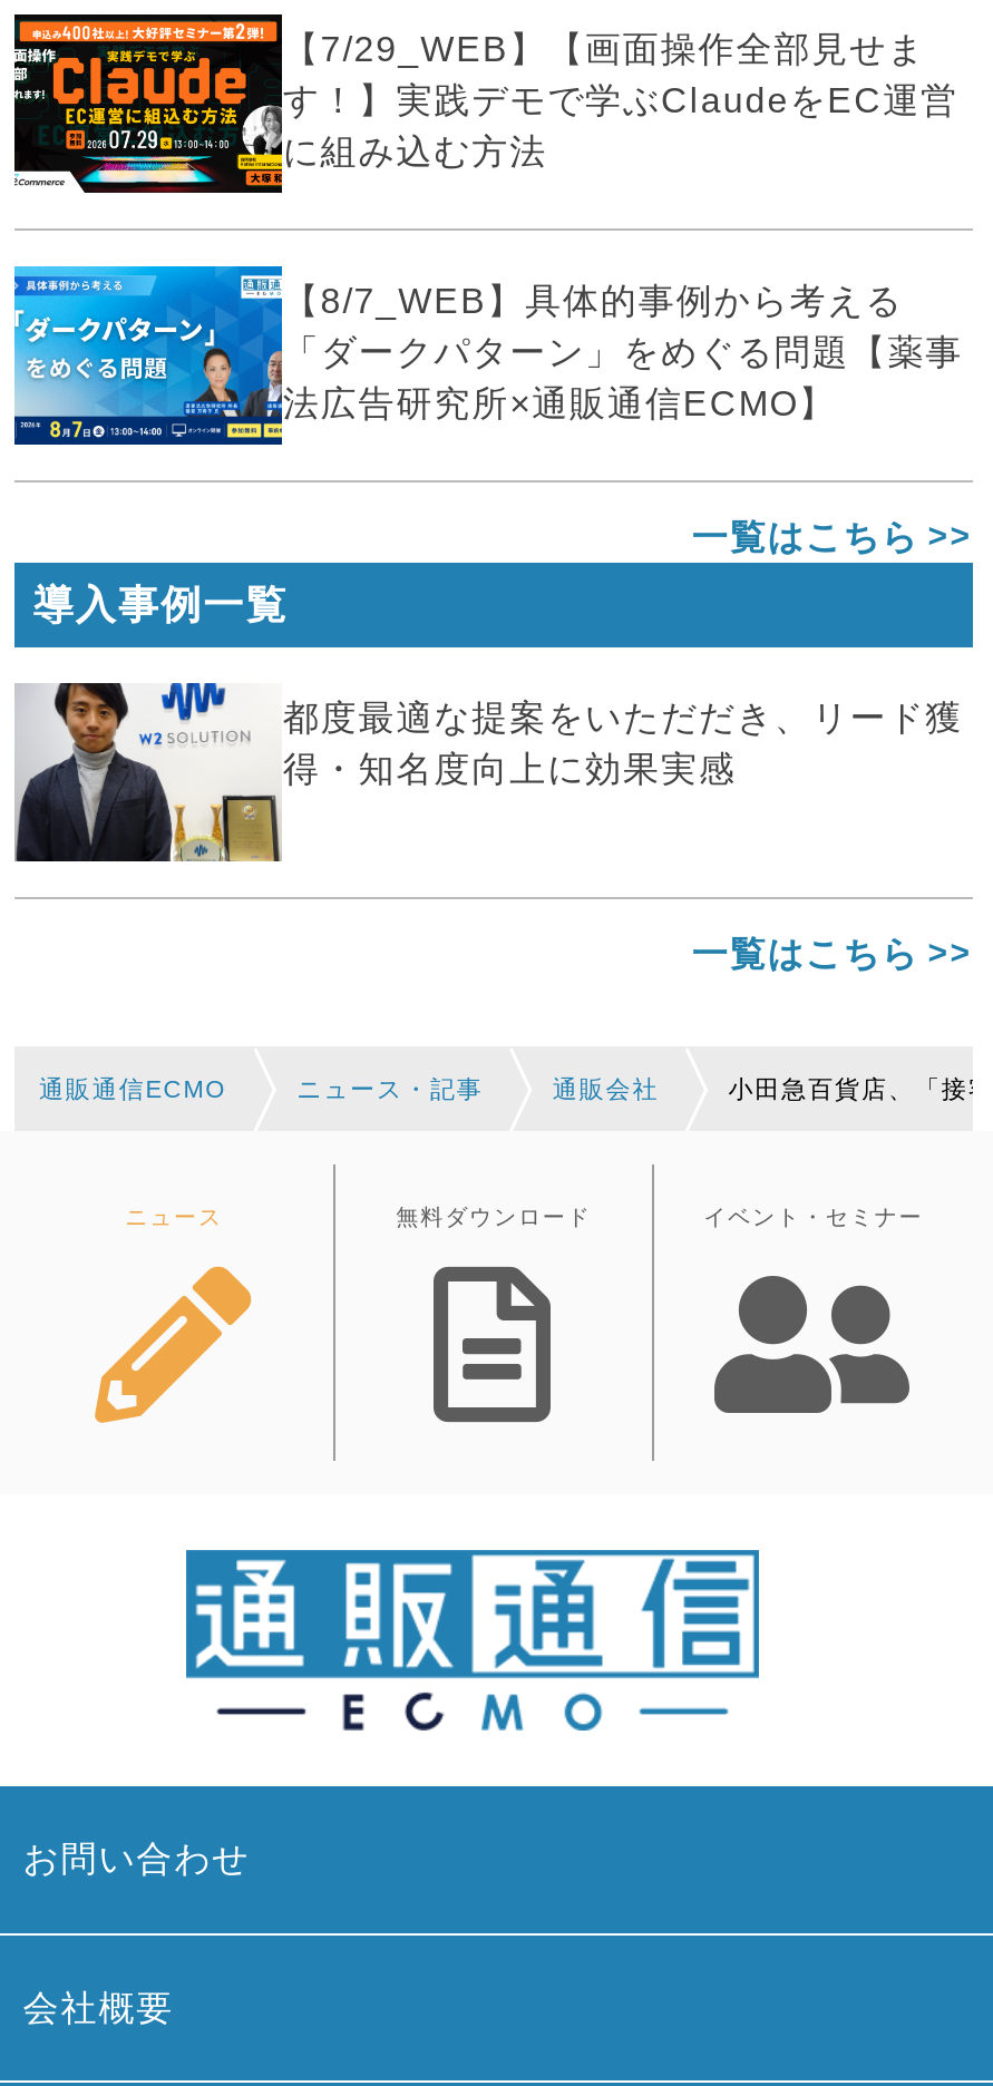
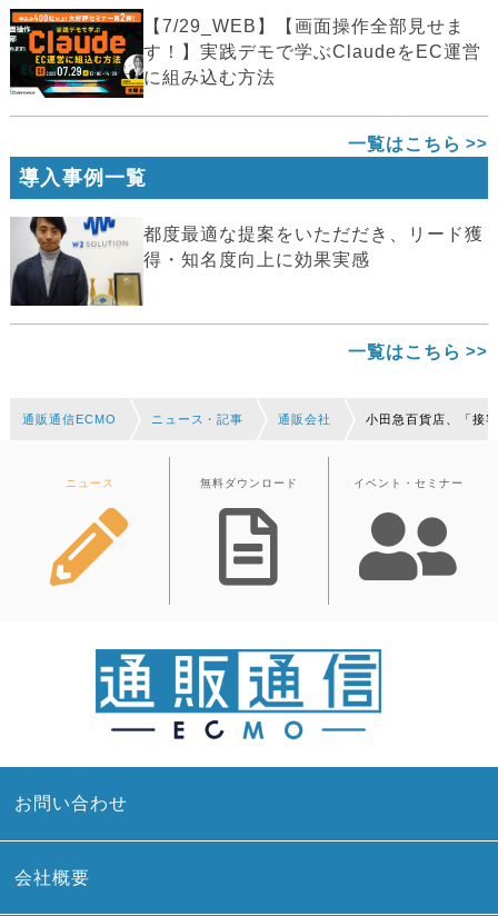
- [image]
- 【8/7_WEB】具体的事例から考える
- 「ダークパターン」をめぐる問題【薬事
- 法広告研究所×通販通信ECMO】
